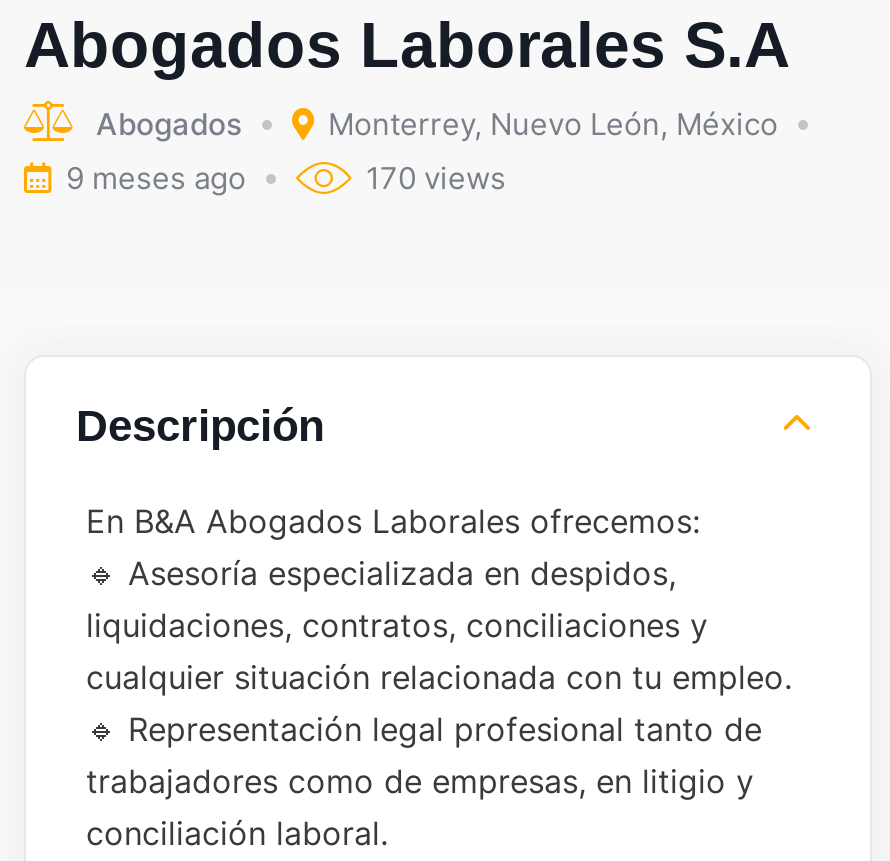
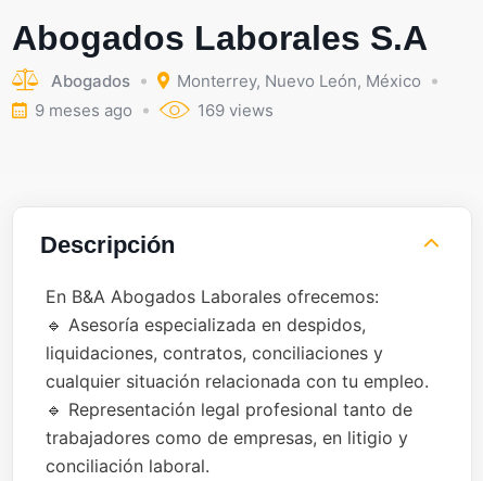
- 170 views
+ 169 views
